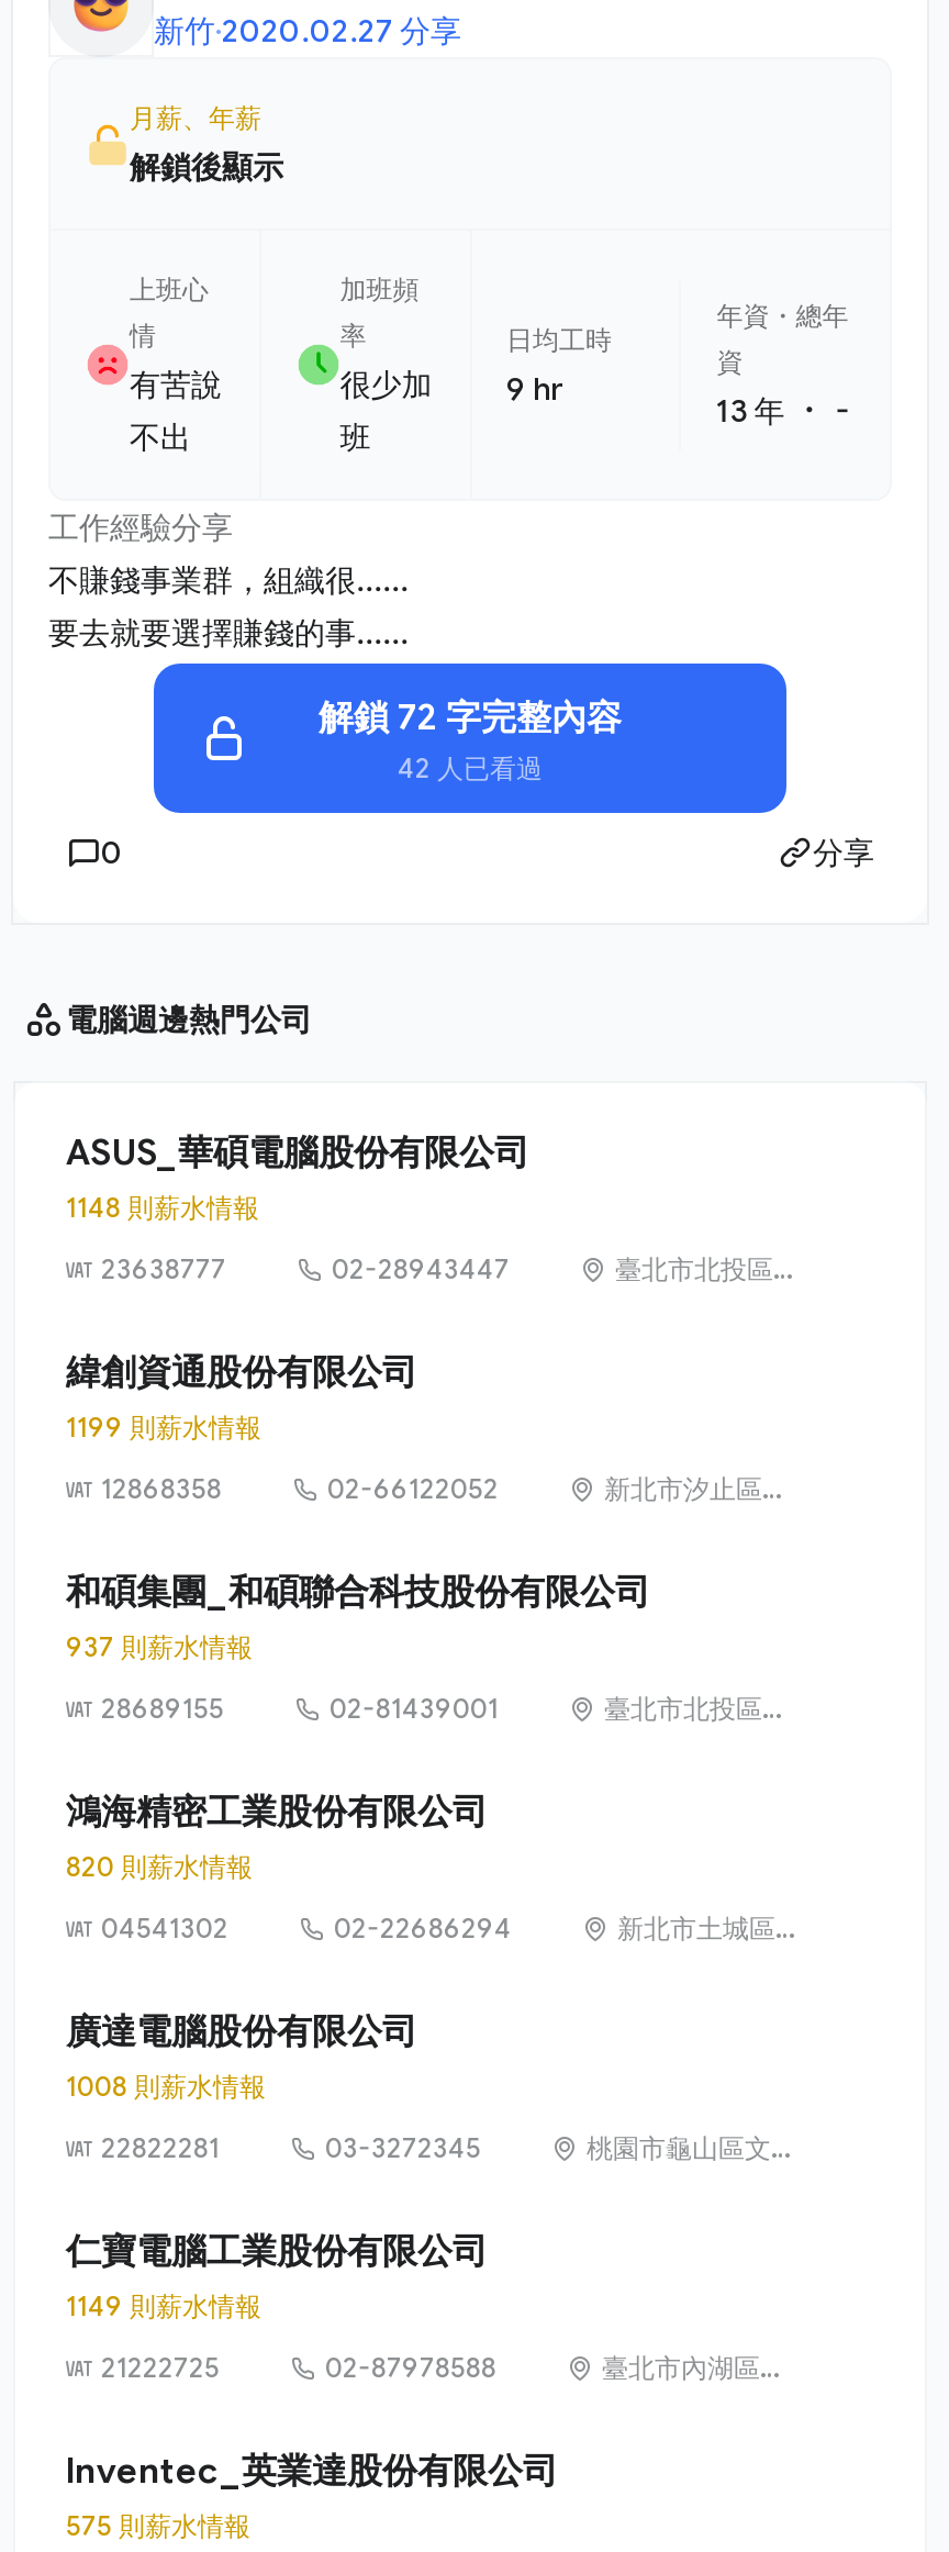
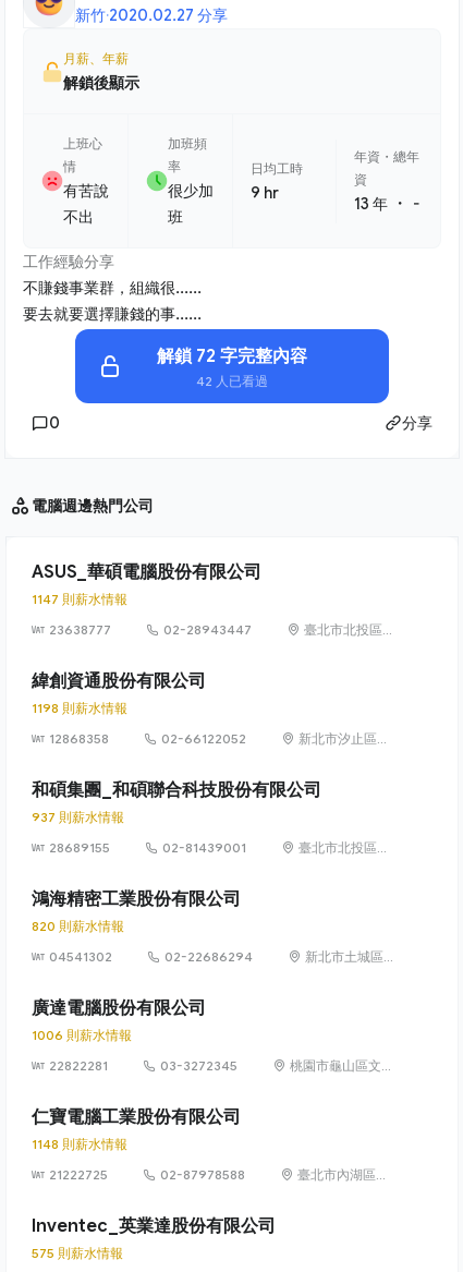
- 1148 則薪水情報
+ 1147 則薪水情報

- 1199 則薪水情報
+ 1198 則薪水情報

- 1008 則薪水情報
+ 1006 則薪水情報

- 1149 則薪水情報
+ 1148 則薪水情報
